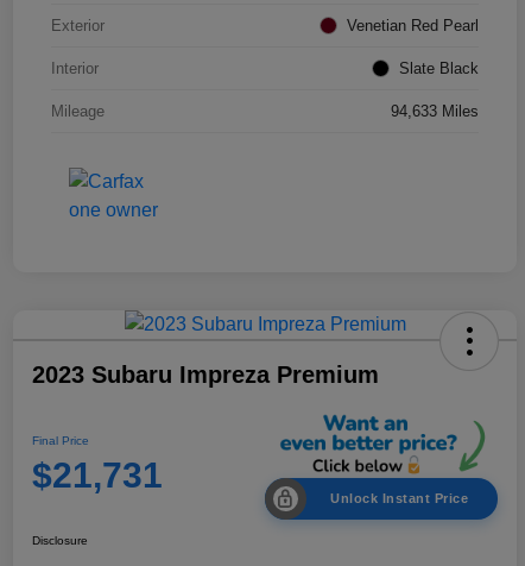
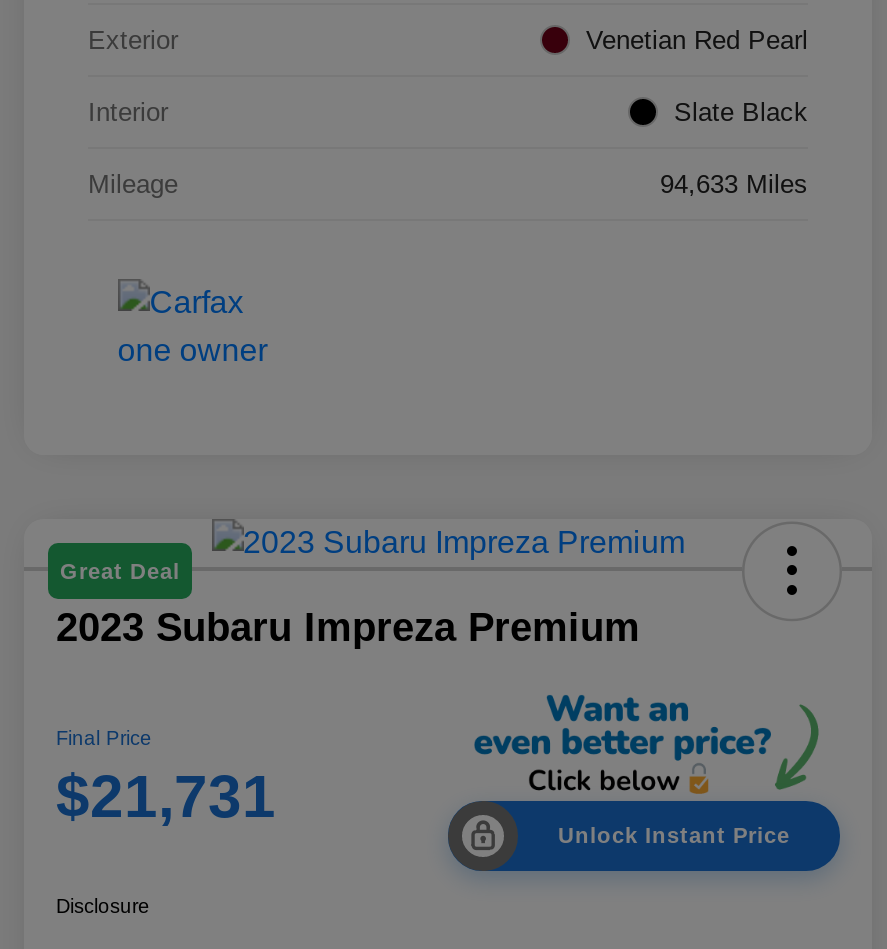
+ Great Deal
